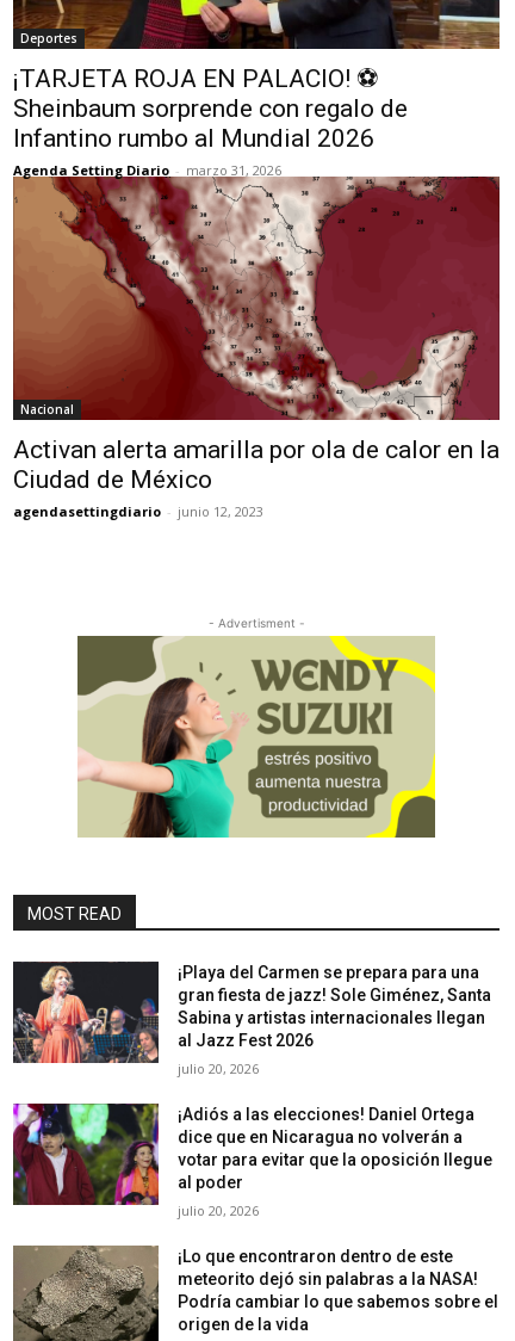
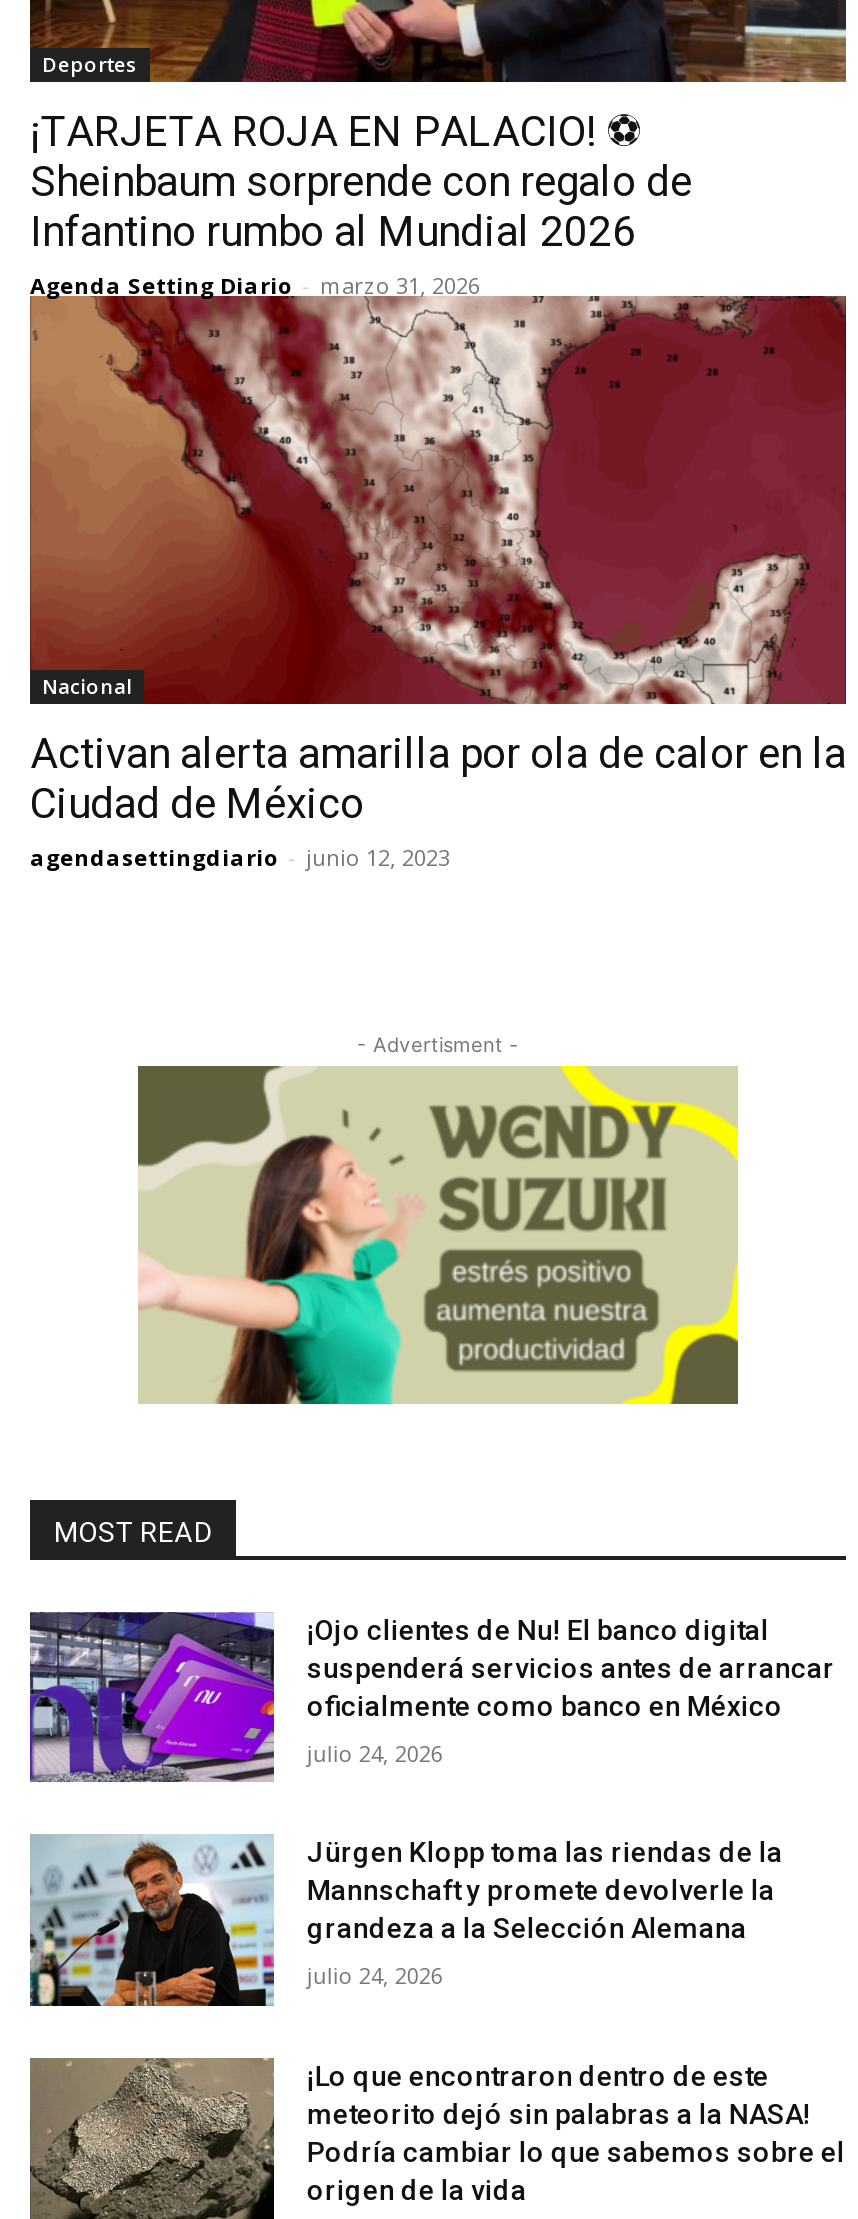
- [image]
- ¡Playa del Carmen se prepara para una
- gran fiesta de jazz! Sole Giménez, Santa
- Sabina y artistas internacionales llegan
- al Jazz Fest 2026
+ [image]
+ ¡Ojo clientes de Nu! El banco digital
+ suspenderá servicios antes de arrancar
+ oficialmente como banco en México

- julio 20, 2026
+ julio 24, 2026

- [image]
- ¡Adiós a las elecciones! Daniel Ortega
- dice que en Nicaragua no volverán a
- votar para evitar que la oposición llegue
- al poder
+ [image]
+ Jürgen Klopp toma las riendas de la
+ Mannschaft y promete devolverle la
+ grandeza a la Selección Alemana

- julio 20, 2026
+ julio 24, 2026
